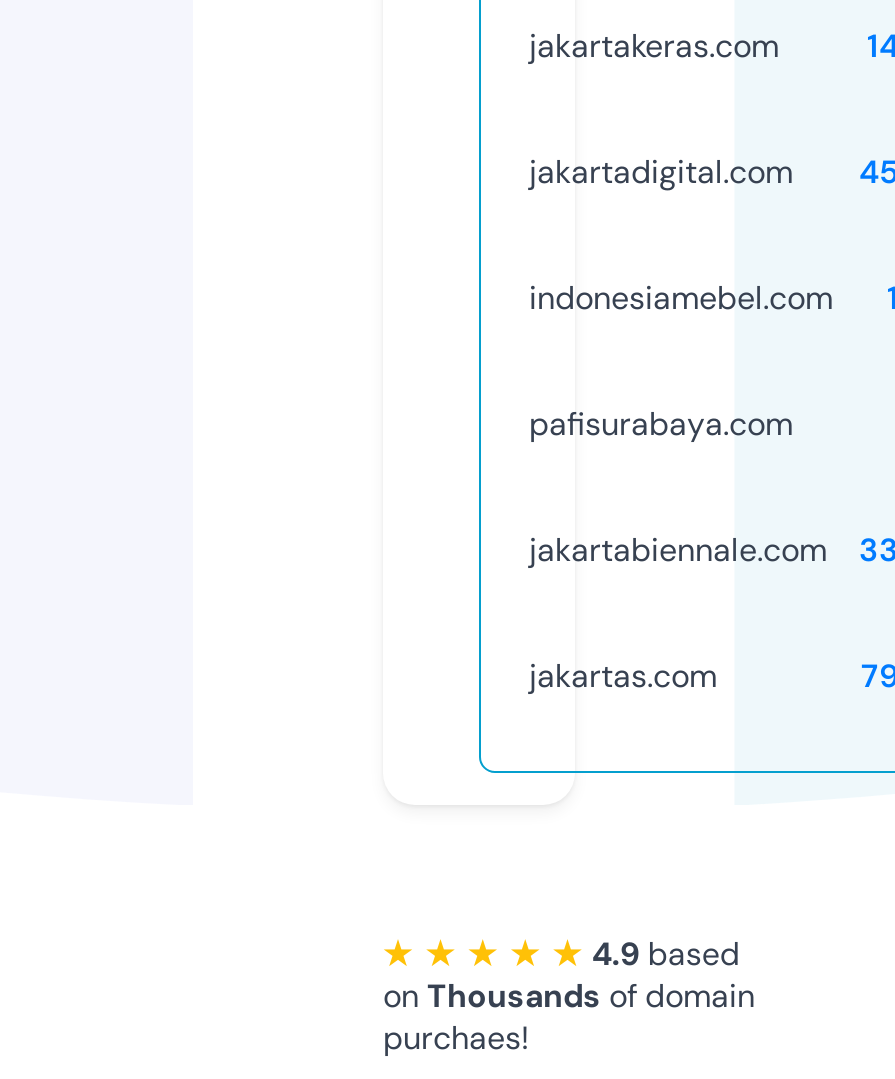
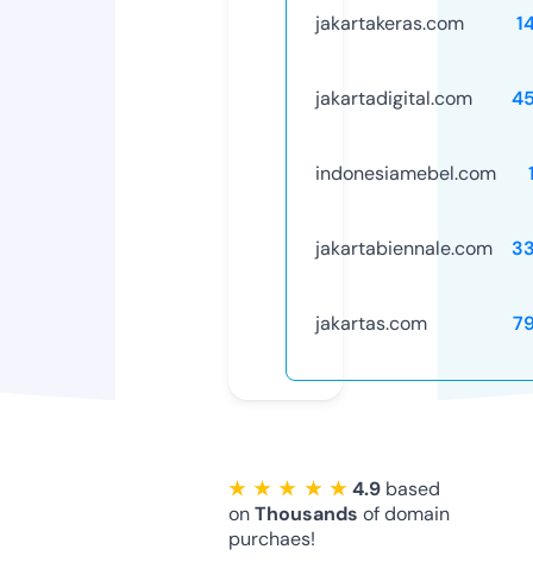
- pafisurabaya.com
